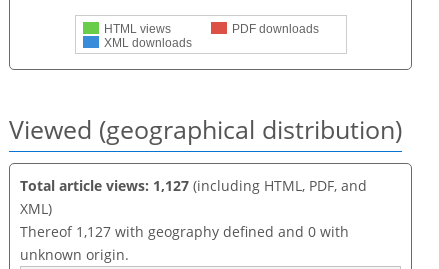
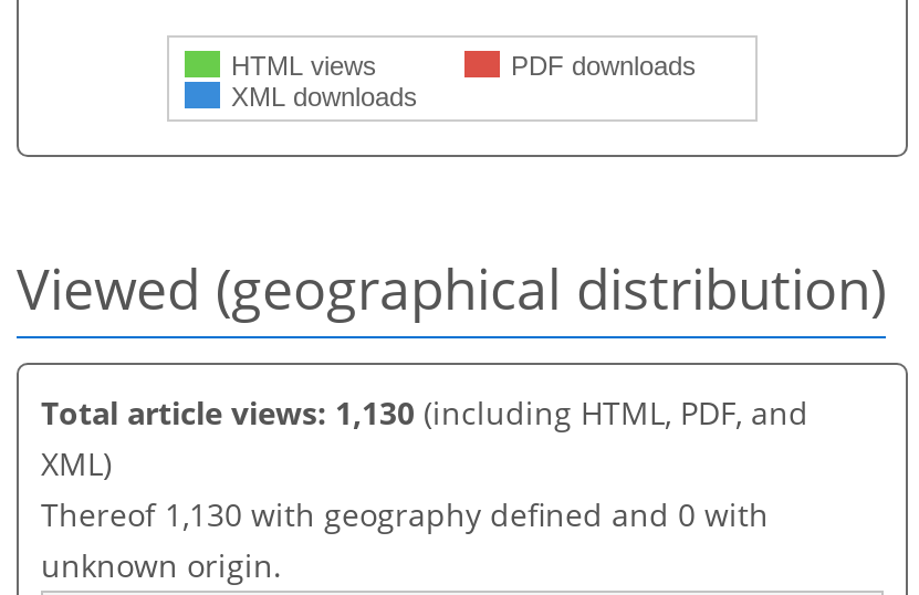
- Total article views: 1,127 (including HTML, PDF, and
+ Total article views: 1,130 (including HTML, PDF, and

- Thereof 1,127 with geography defined and 0 with
+ Thereof 1,130 with geography defined and 0 with
